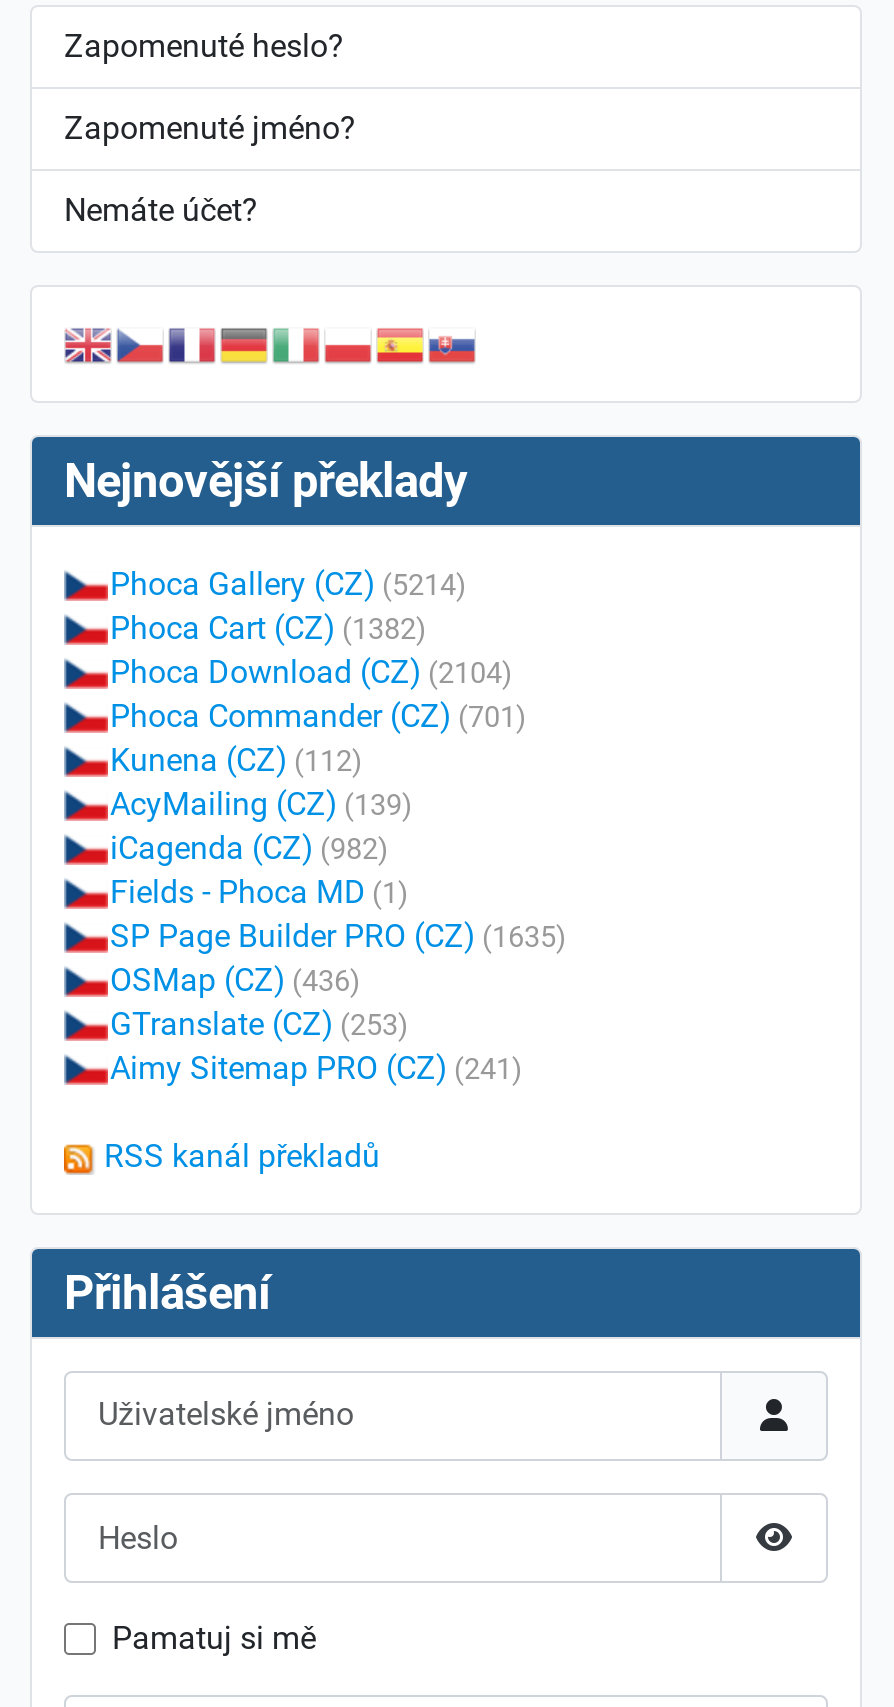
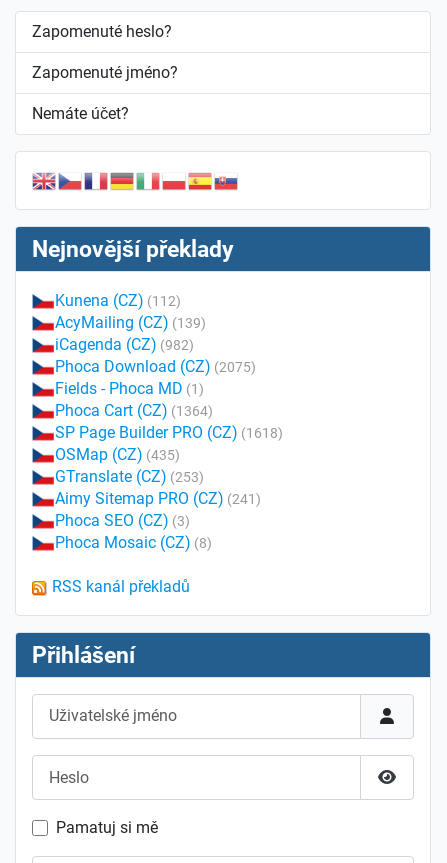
- Phoca Gallery (CZ) (5214)
- Phoca Cart (CZ) (1382)
- Phoca Download (CZ) (2104)
- Phoca Commander (CZ) (701)

moved up: Kunena (CZ) (112) | AcyMailing (CZ) (139) | iCagenda (CZ) (982)

+ Phoca Download (CZ) (2075)

moved up: Fields - Phoca MD (1)

- SP Page Builder PRO (CZ) (1635)
- OSMap (CZ) (436)
+ Phoca Cart (CZ) (1364)
+ SP Page Builder PRO (CZ) (1618)
+ OSMap (CZ) (435)

moved up: GTranslate (CZ) (253) | Aimy Sitemap PRO (CZ) (241)

+ Phoca SEO (CZ) (3)
+ Phoca Mosaic (CZ) (8)
